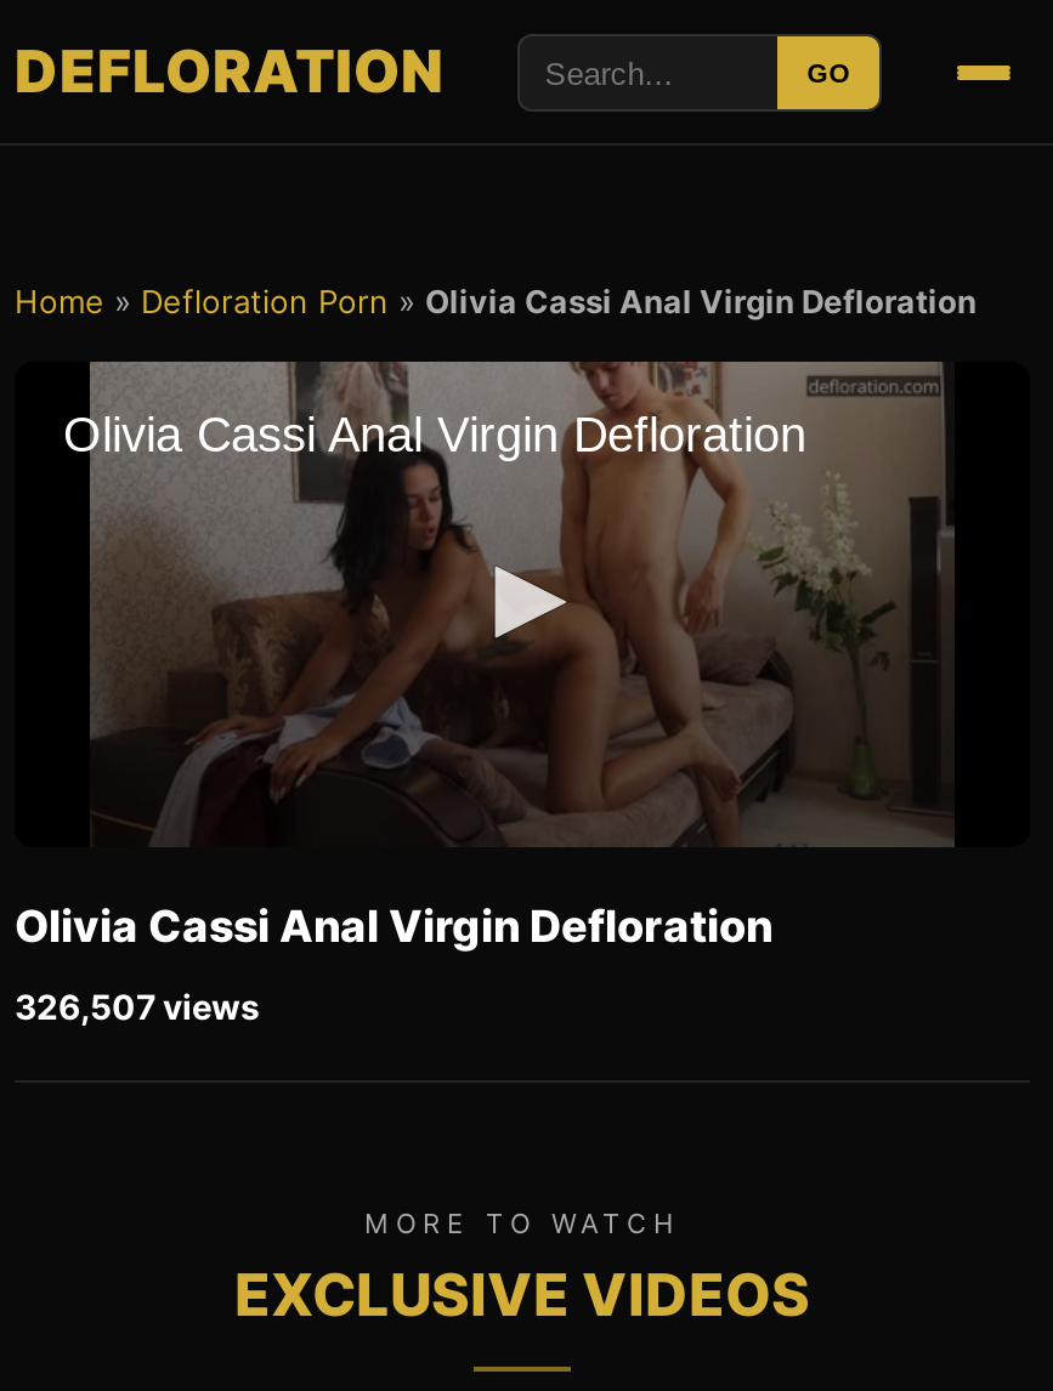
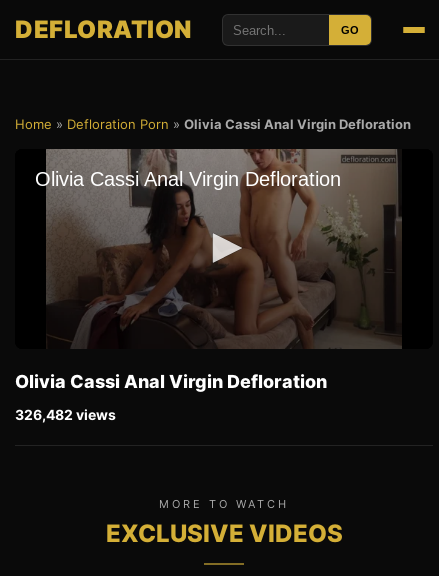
- 326,507 views
+ 326,482 views
